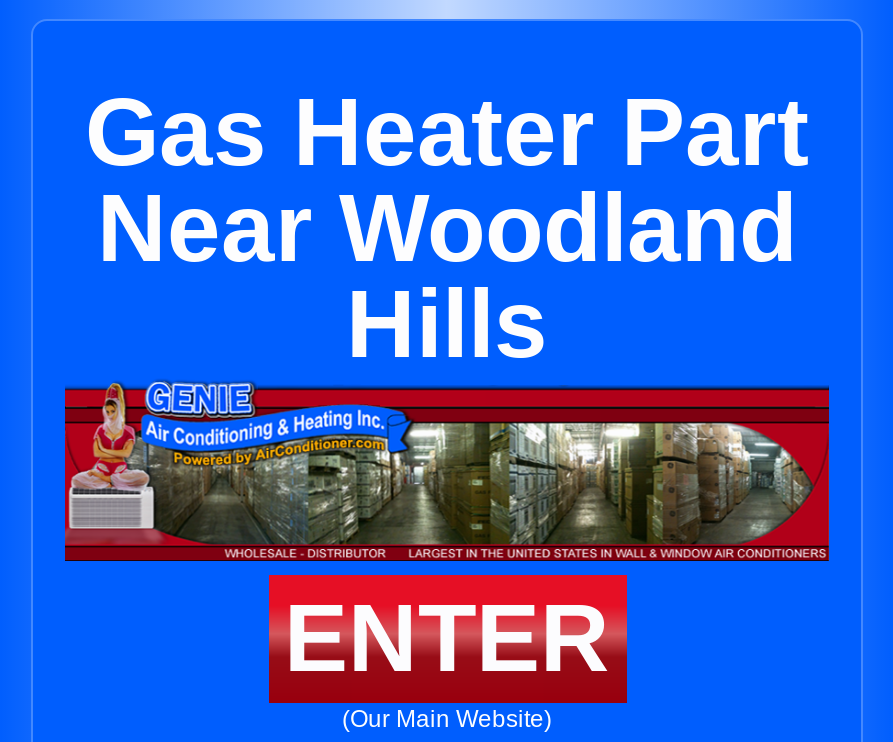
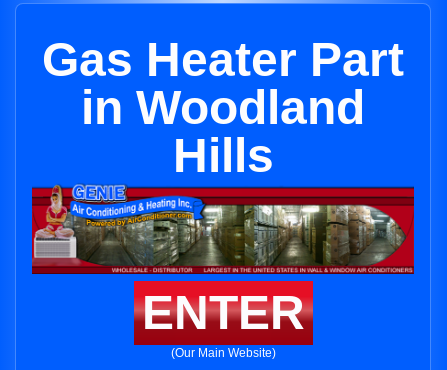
- Near Woodland
+ in Woodland
